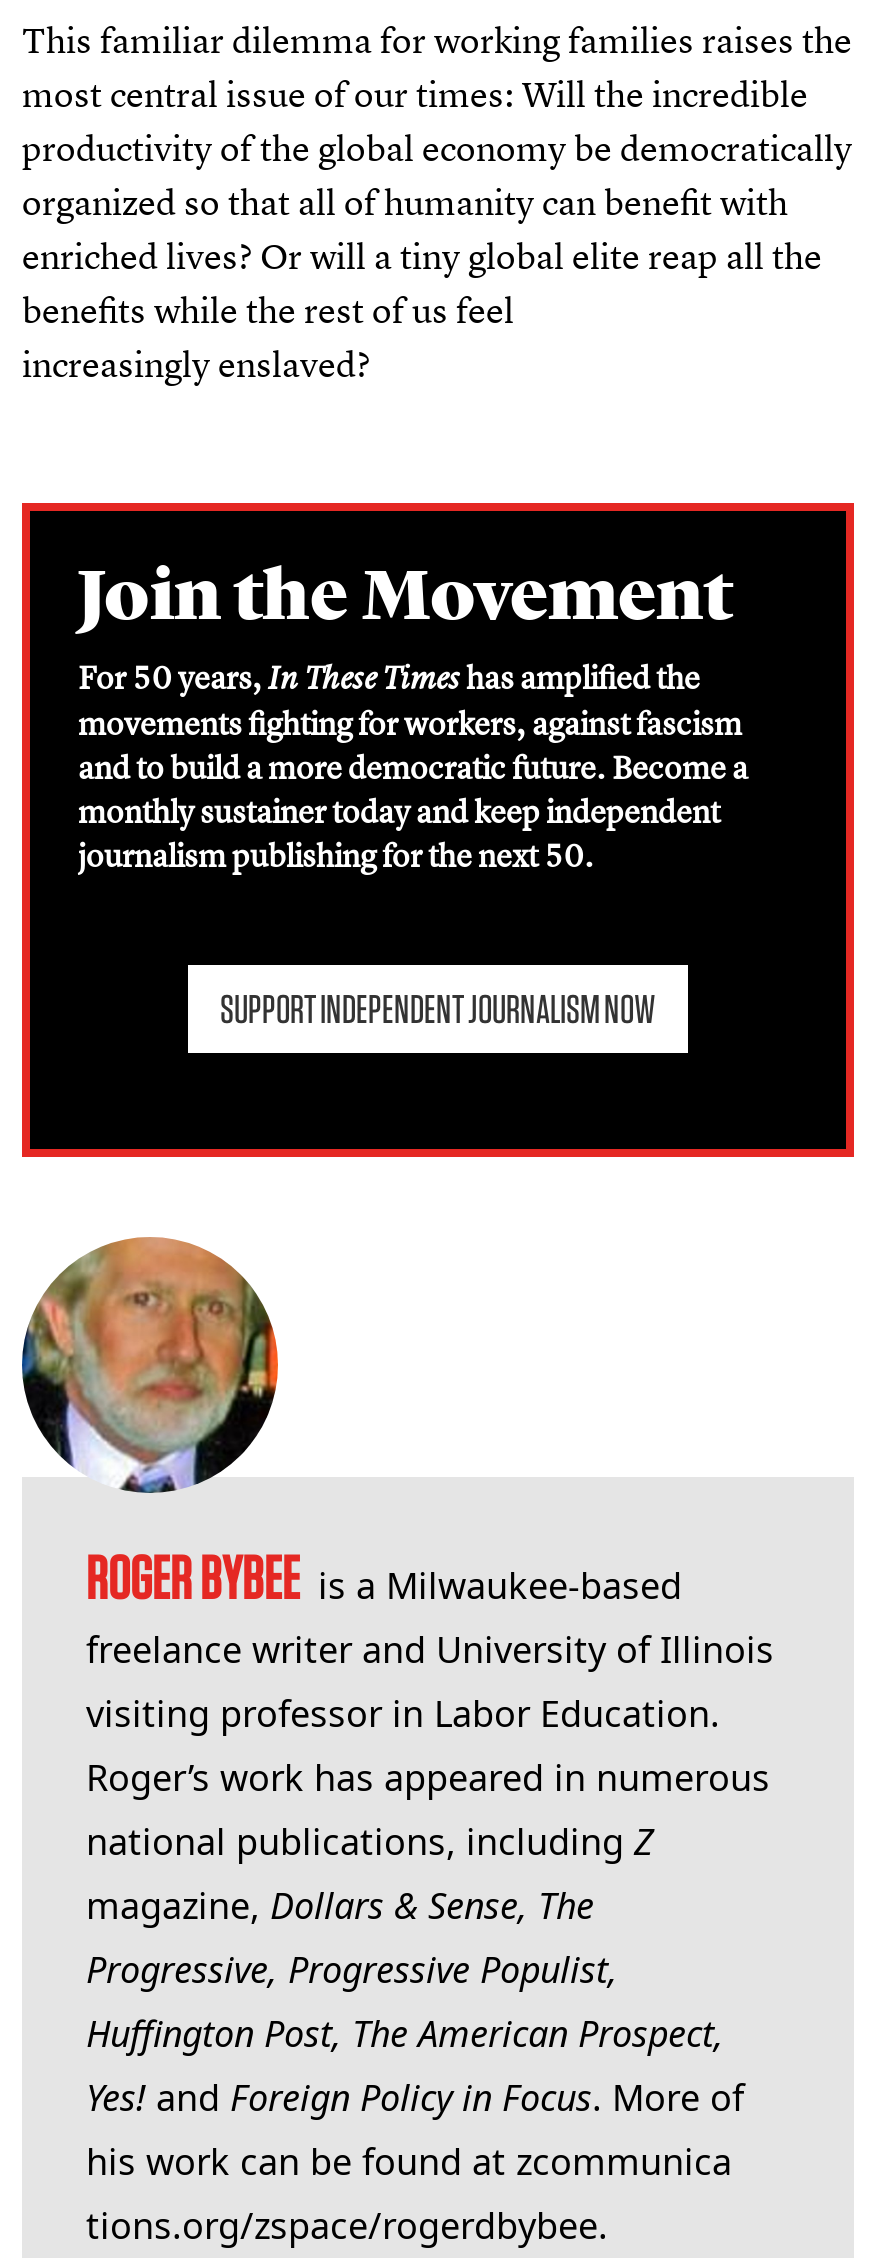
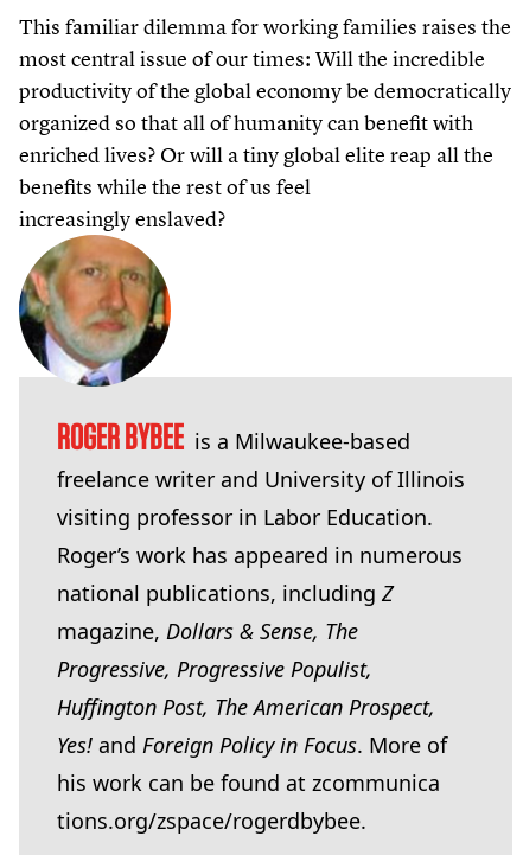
- [image]
- Join the Movement
- For 50 years,In These Timeshas amplified the
- movements fighting for workers, against fascism
- and to build a more democratic future. Become a
- monthly sustainer today and keep independent
- journalism publishing for the next 50.
- SUPPORT INDEPENDENT JOURNALISM NOW
